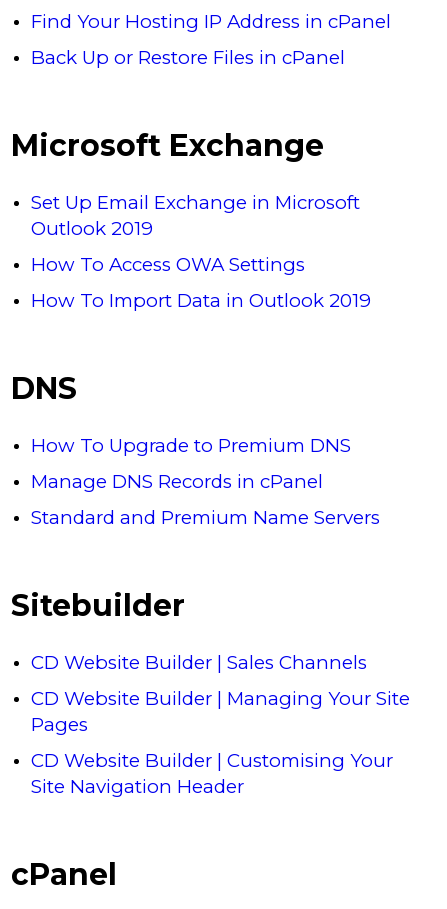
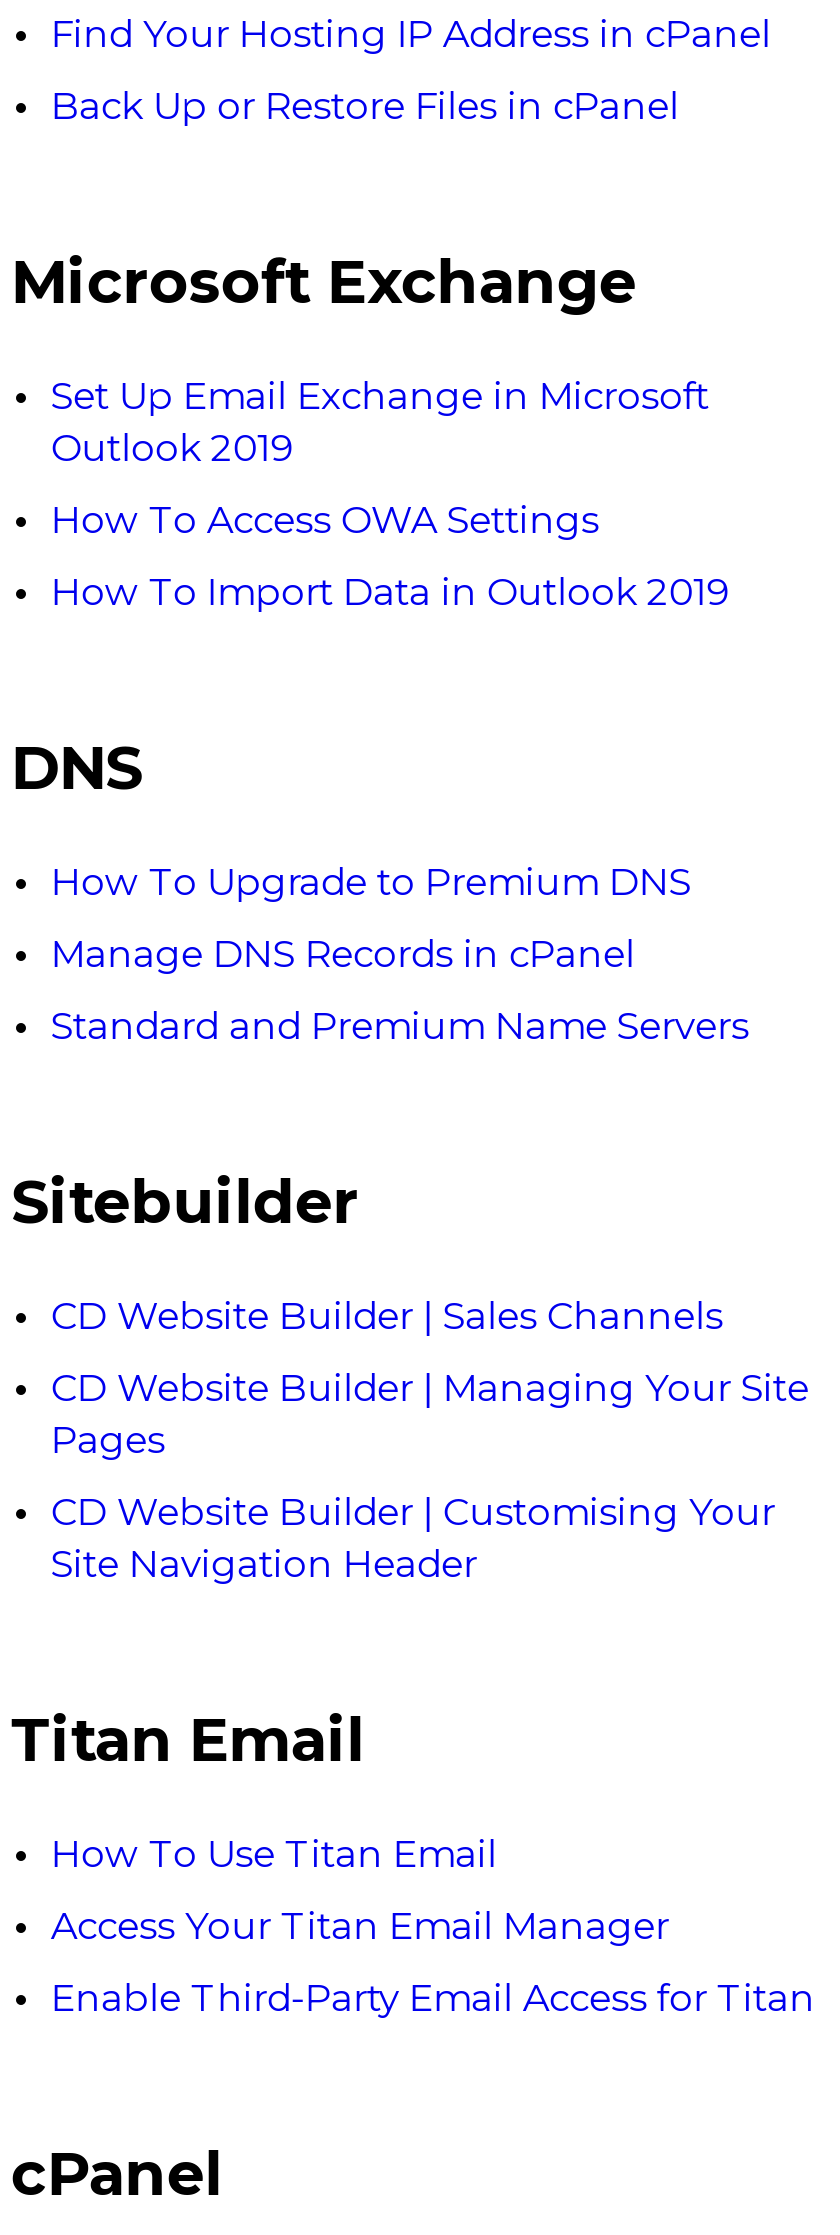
+ Titan Email
+ How To Use Titan Email
+ Access Your Titan Email Manager
+ Enable Third-Party Email Access for Titan
